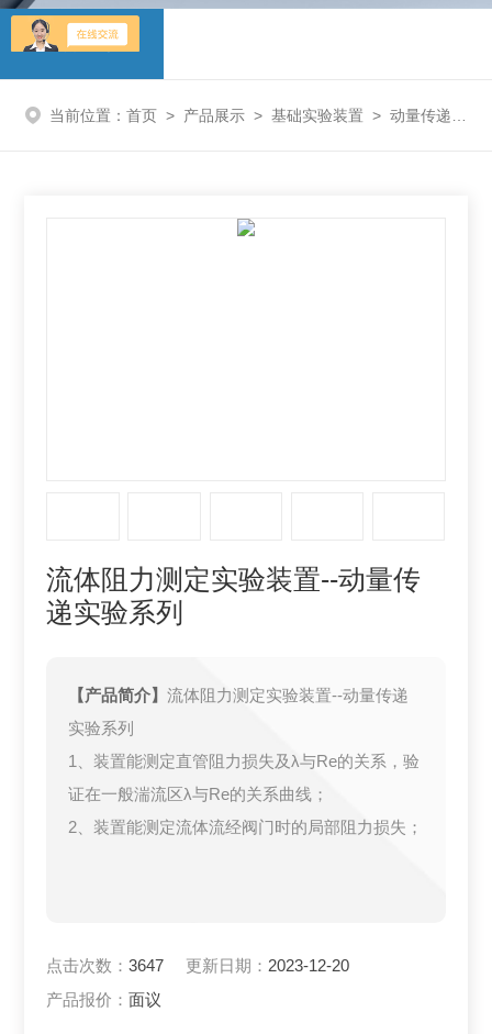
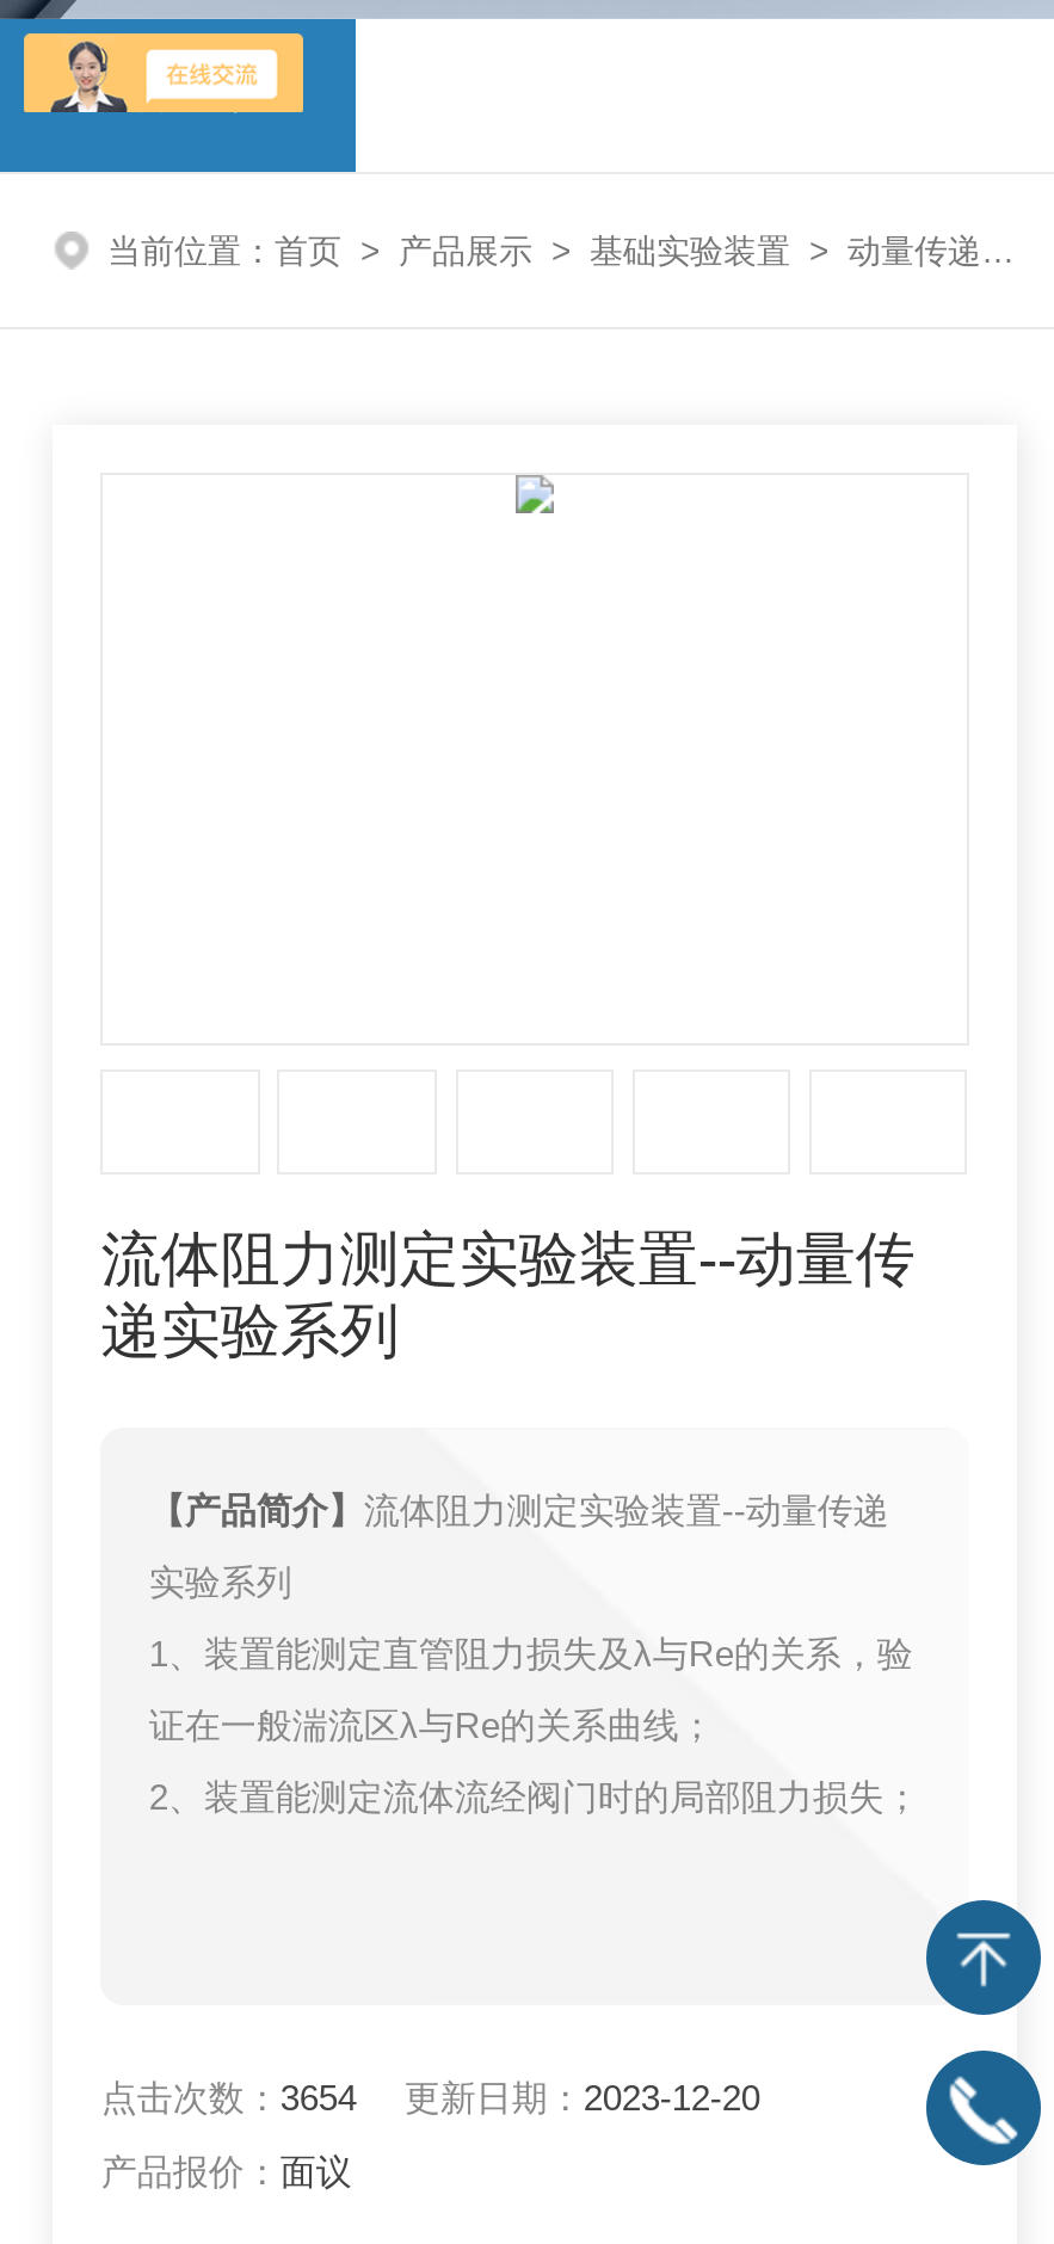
+ [image]

+ [image]

- 点击次数：3647 更新日期：2023-12-20
+ 点击次数：3654 更新日期：2023-12-20
